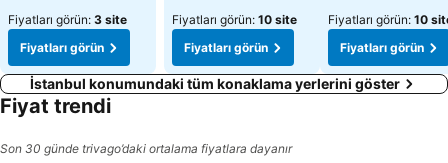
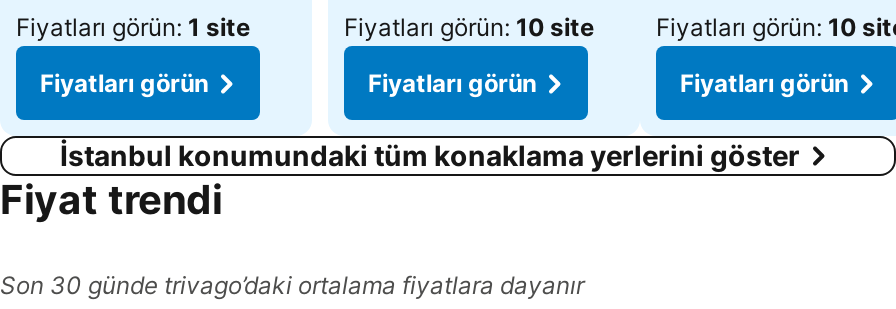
- Fiyatları görün: 3 site
+ Fiyatları görün: 1 site
